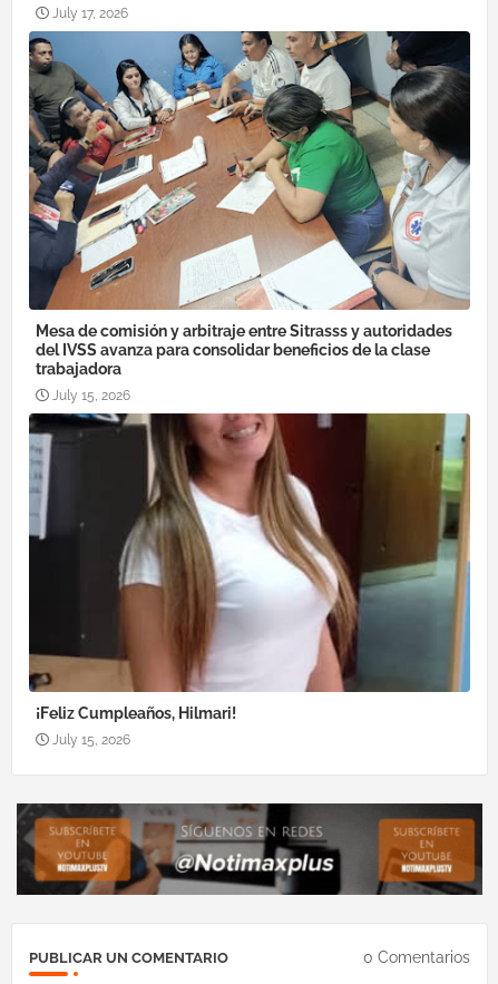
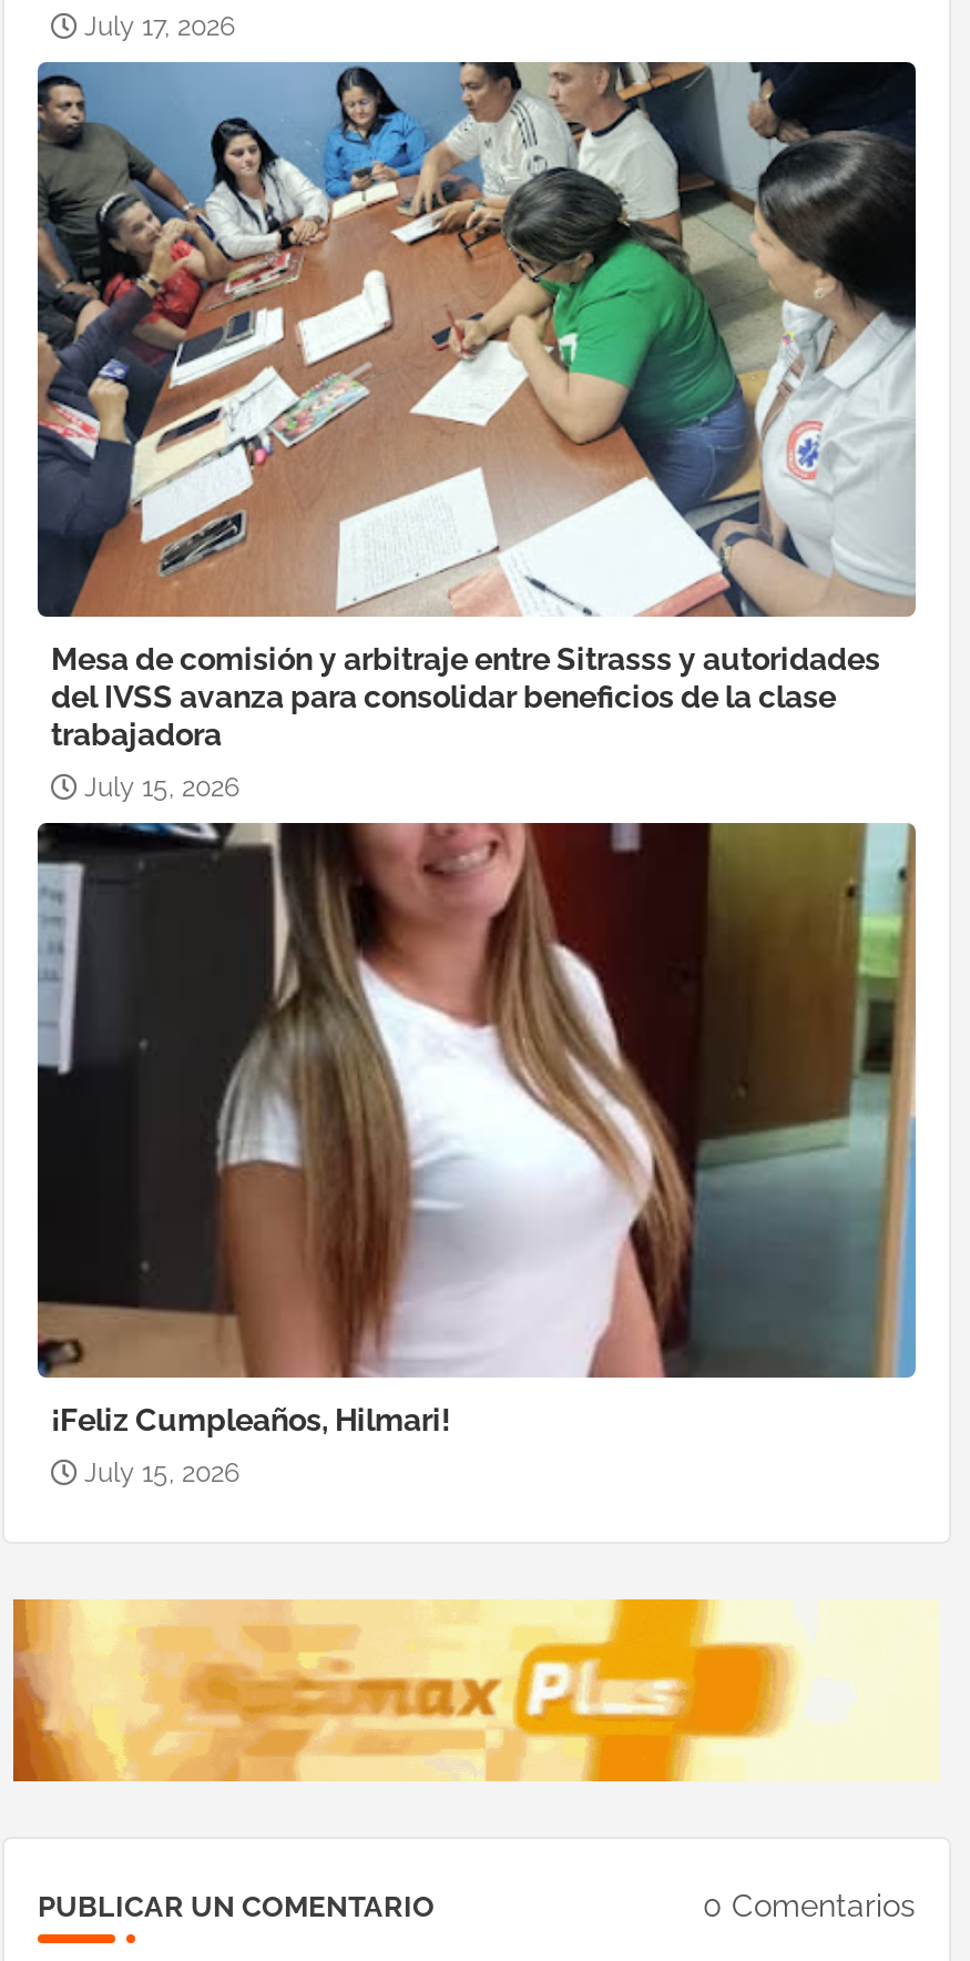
- [image]
+ [image]
